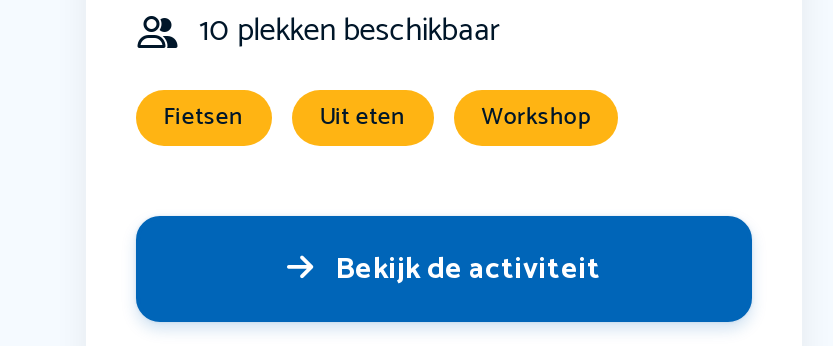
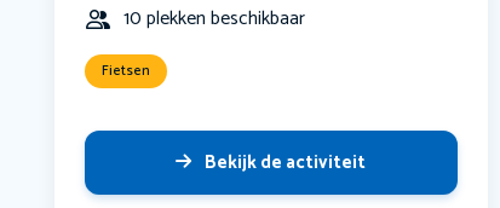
- Uit eten
- Workshop
